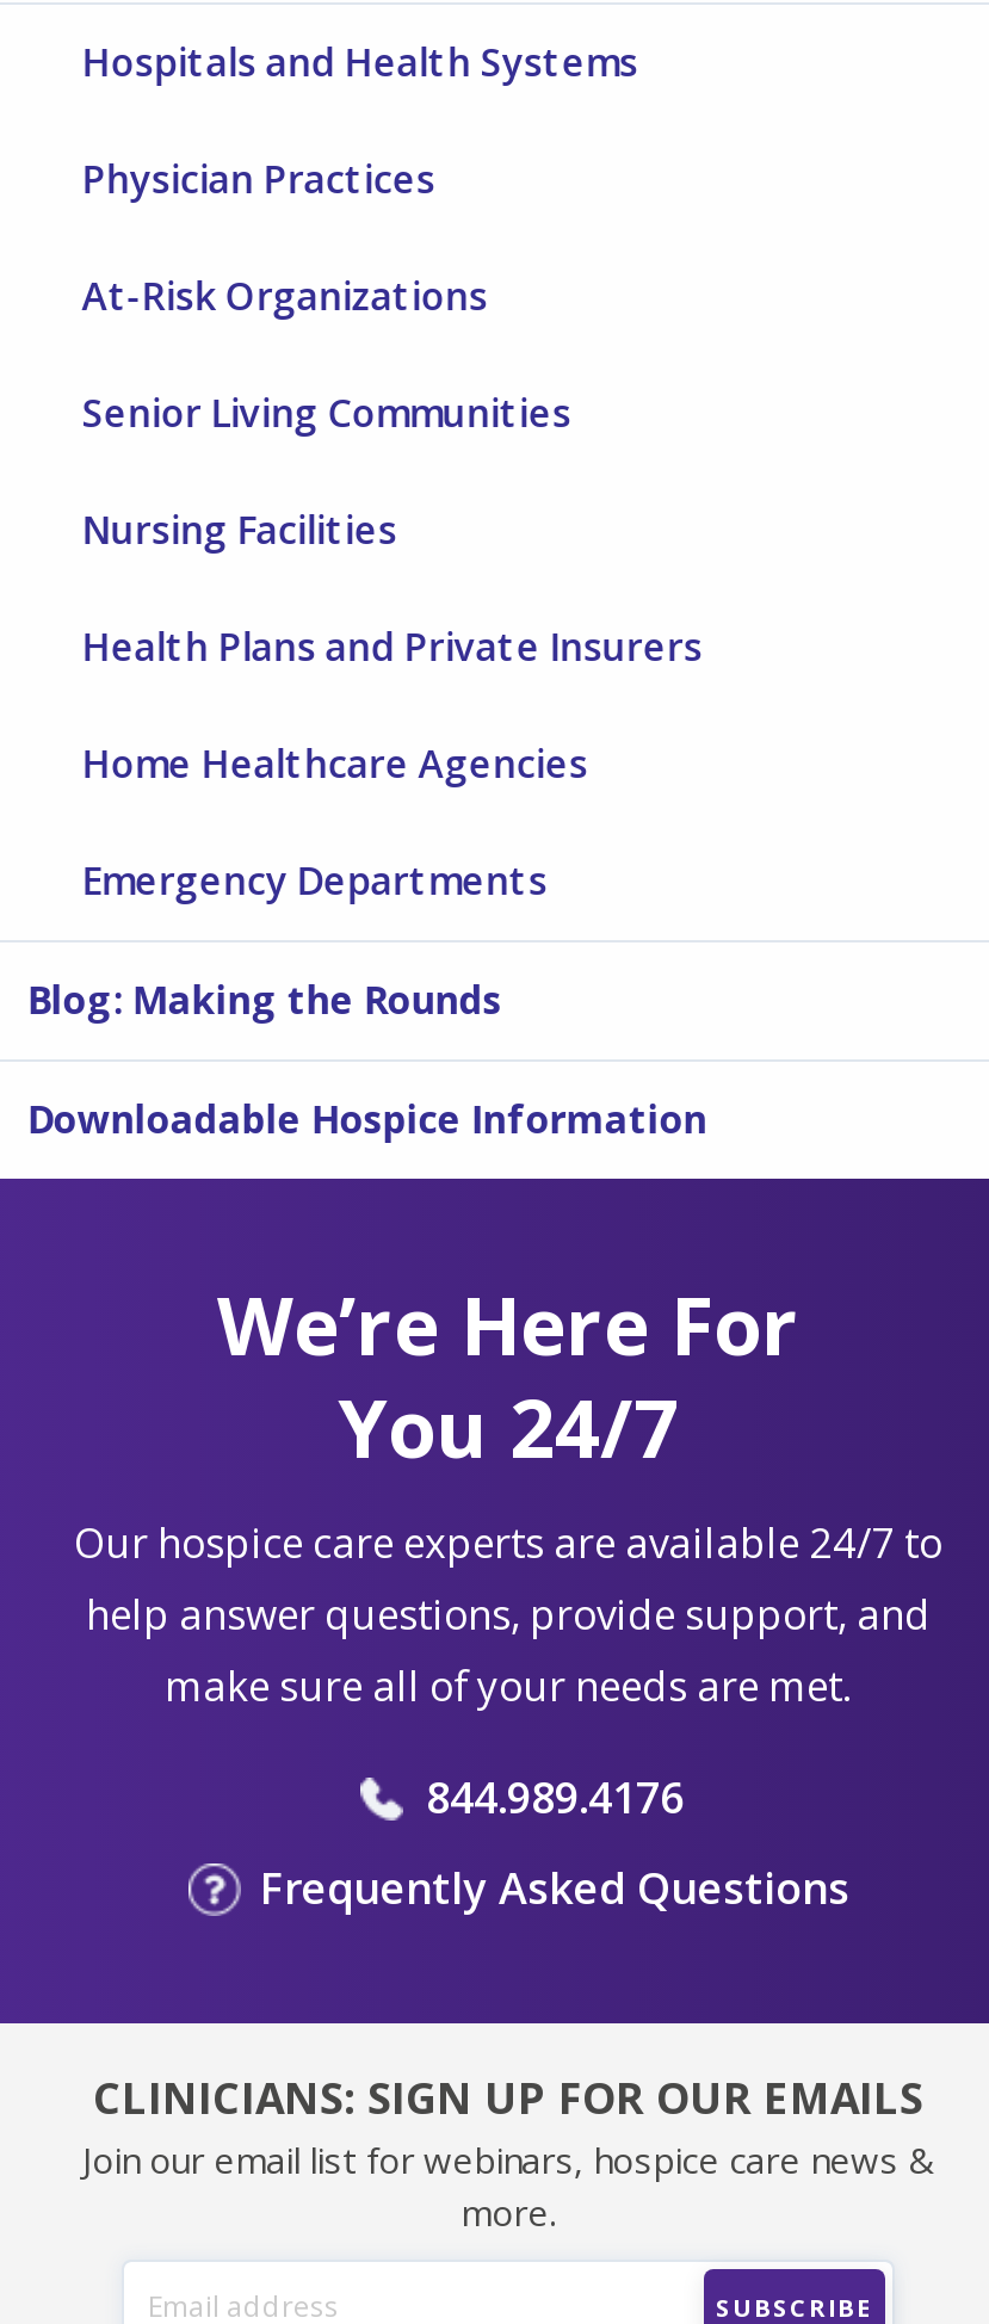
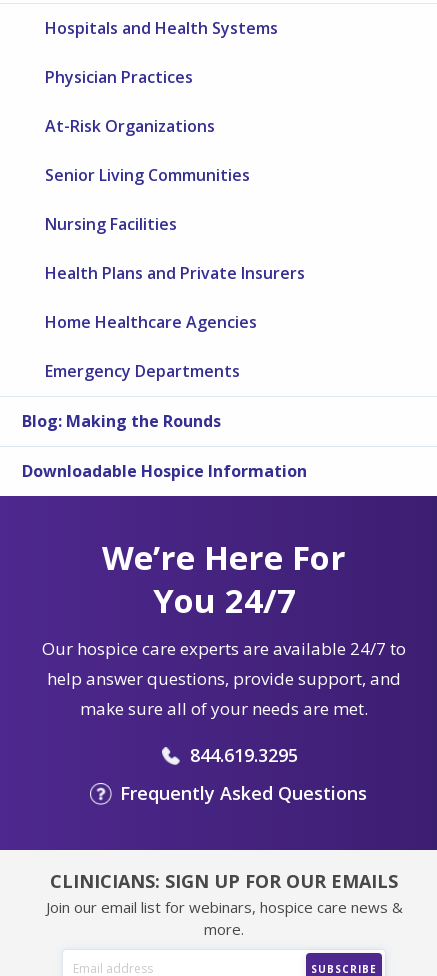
- 844.989.4176
+ 844.619.3295
